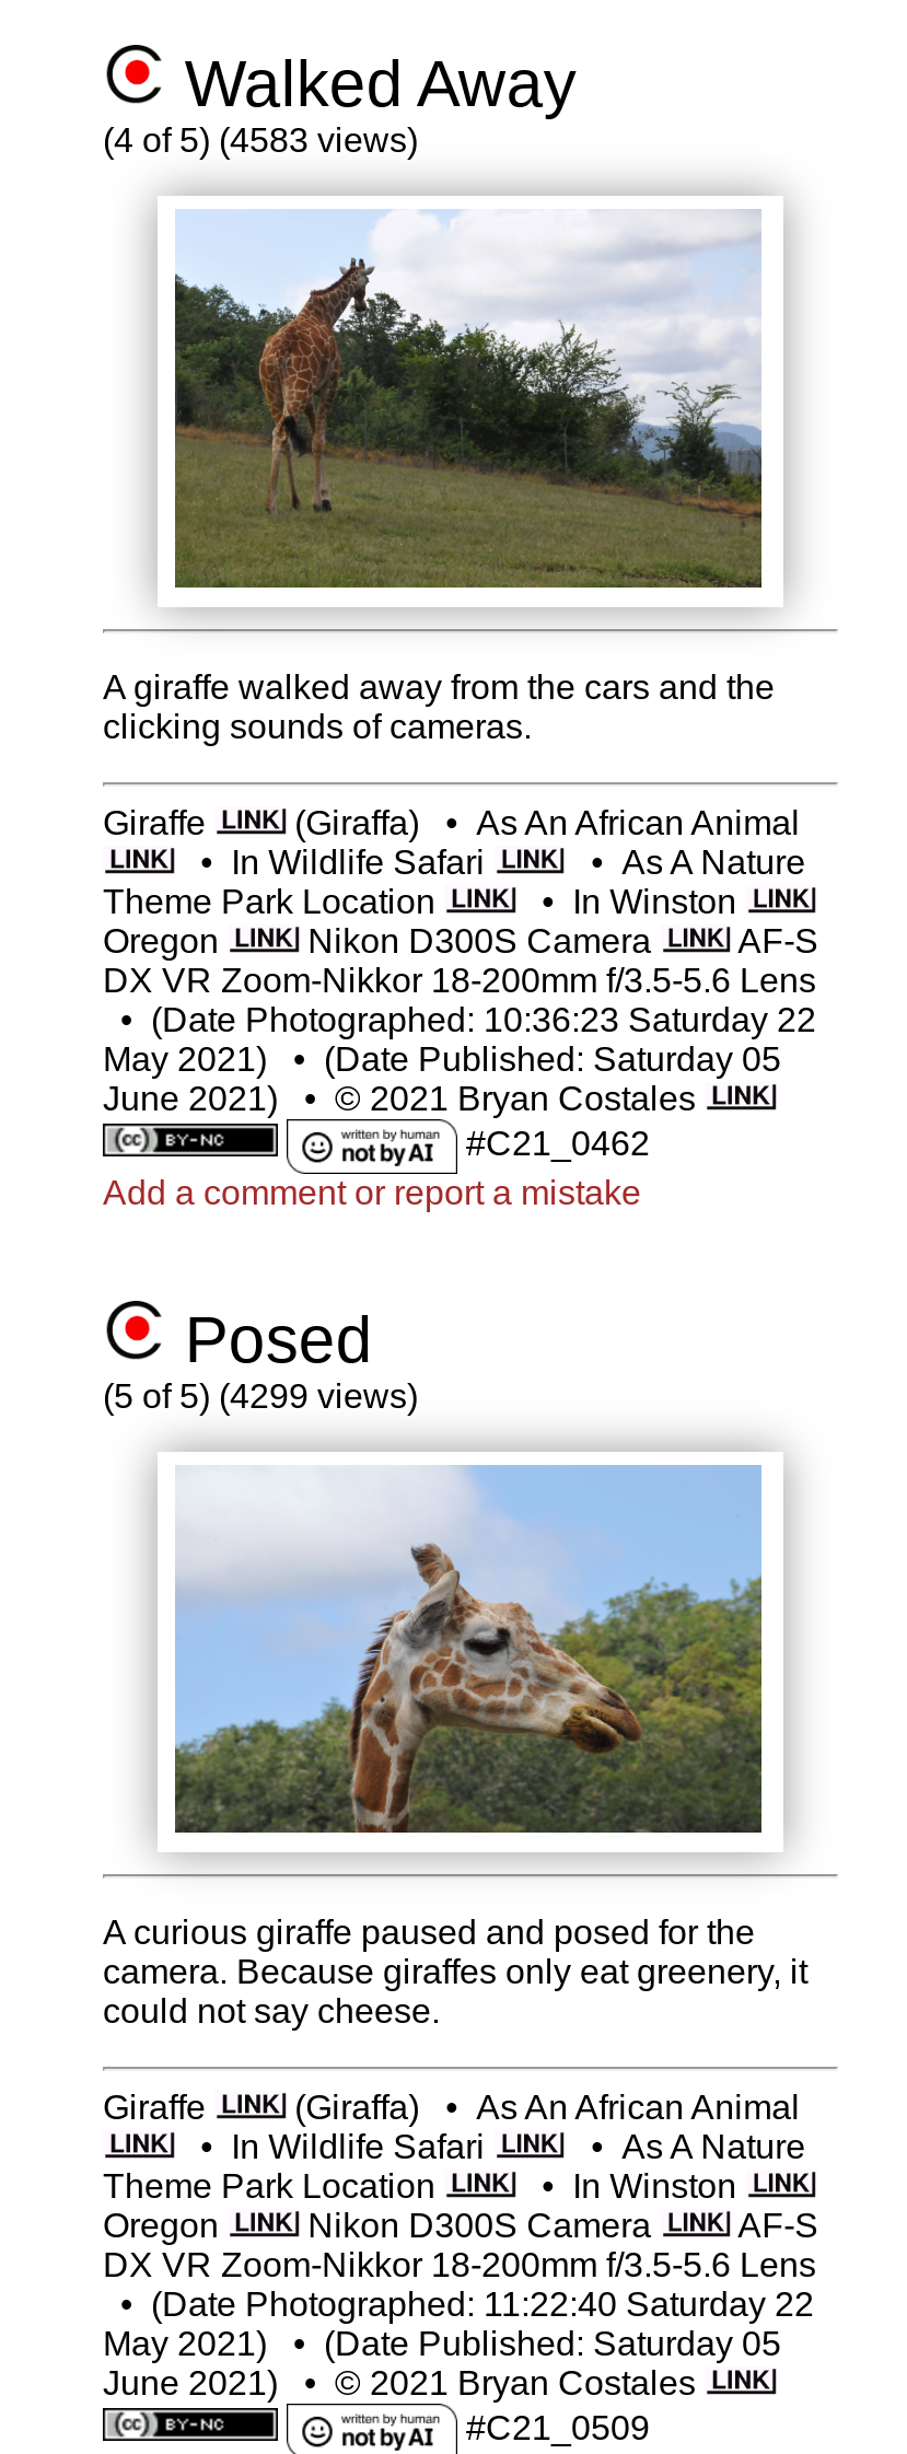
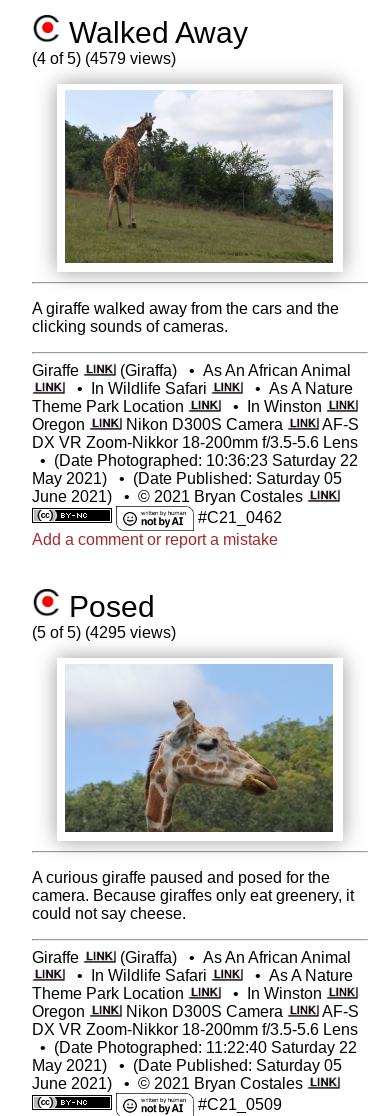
- (4 of 5) (4583 views)
+ (4 of 5) (4579 views)

- (5 of 5) (4299 views)
+ (5 of 5) (4295 views)
